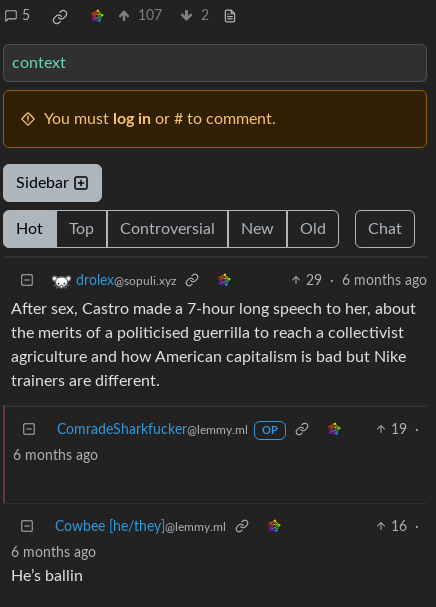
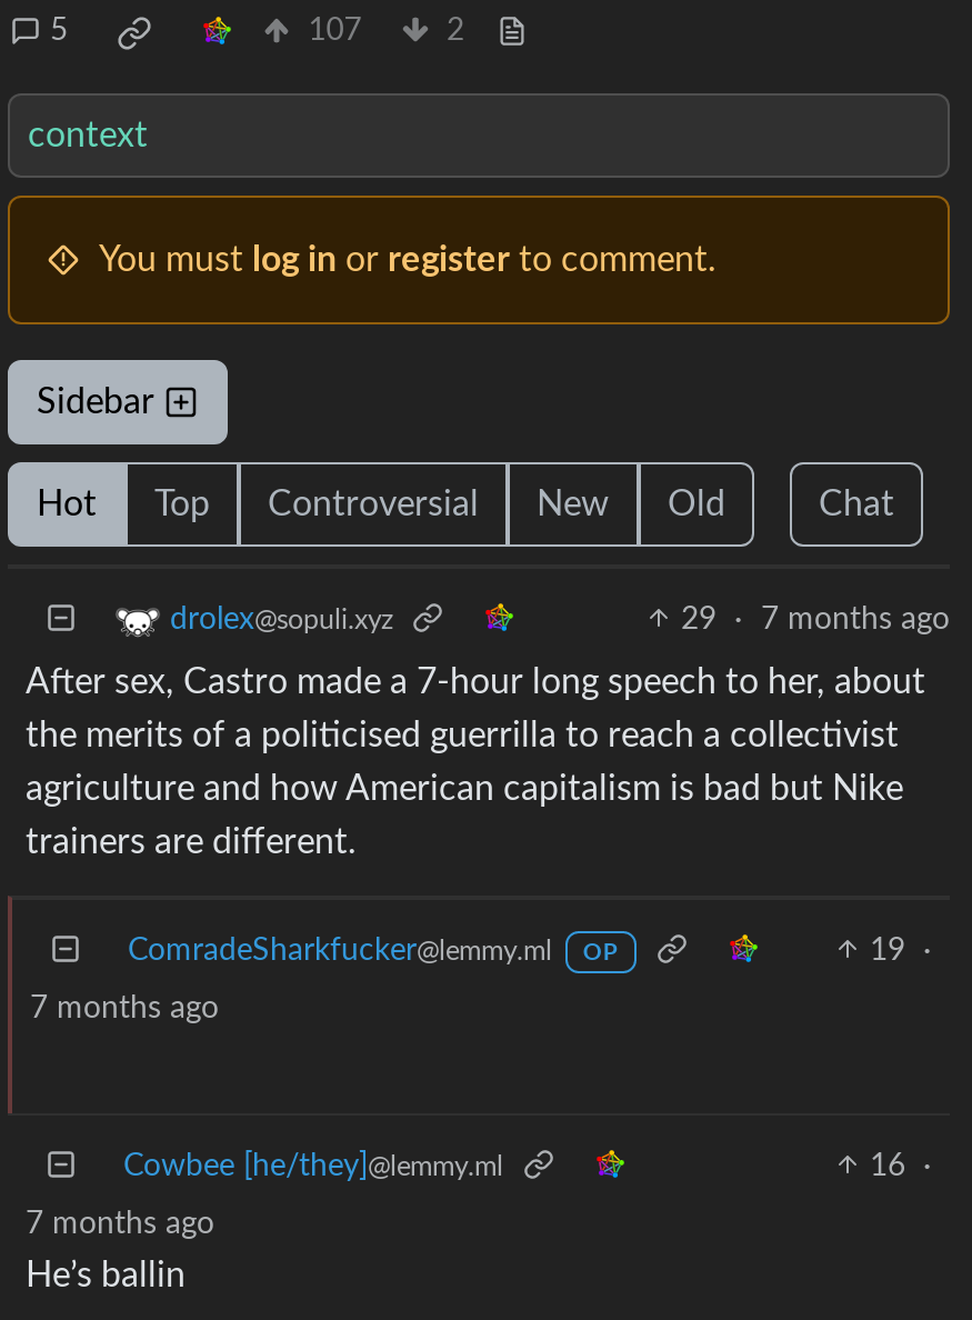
- You must log in or # to comment.
+ You must log in or register to comment.

- 29 · 6 months ago
+ 29 · 7 months ago

- 6 months ago
+ 7 months ago

- 6 months ago
+ 7 months ago
